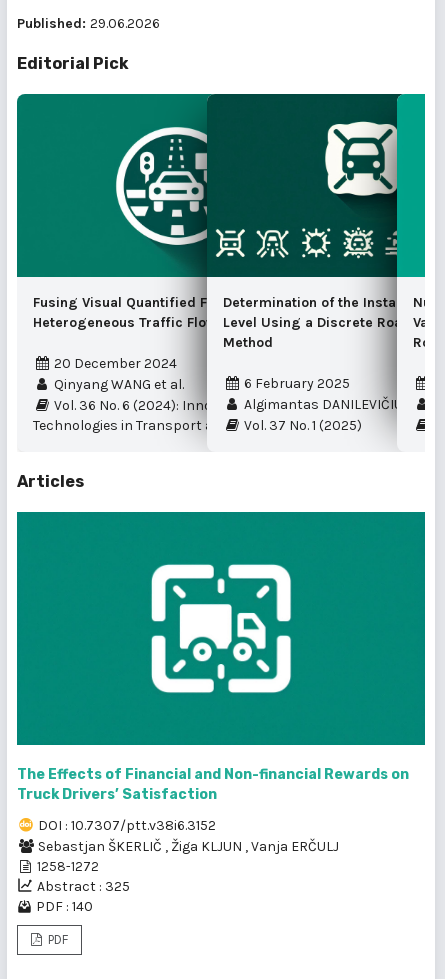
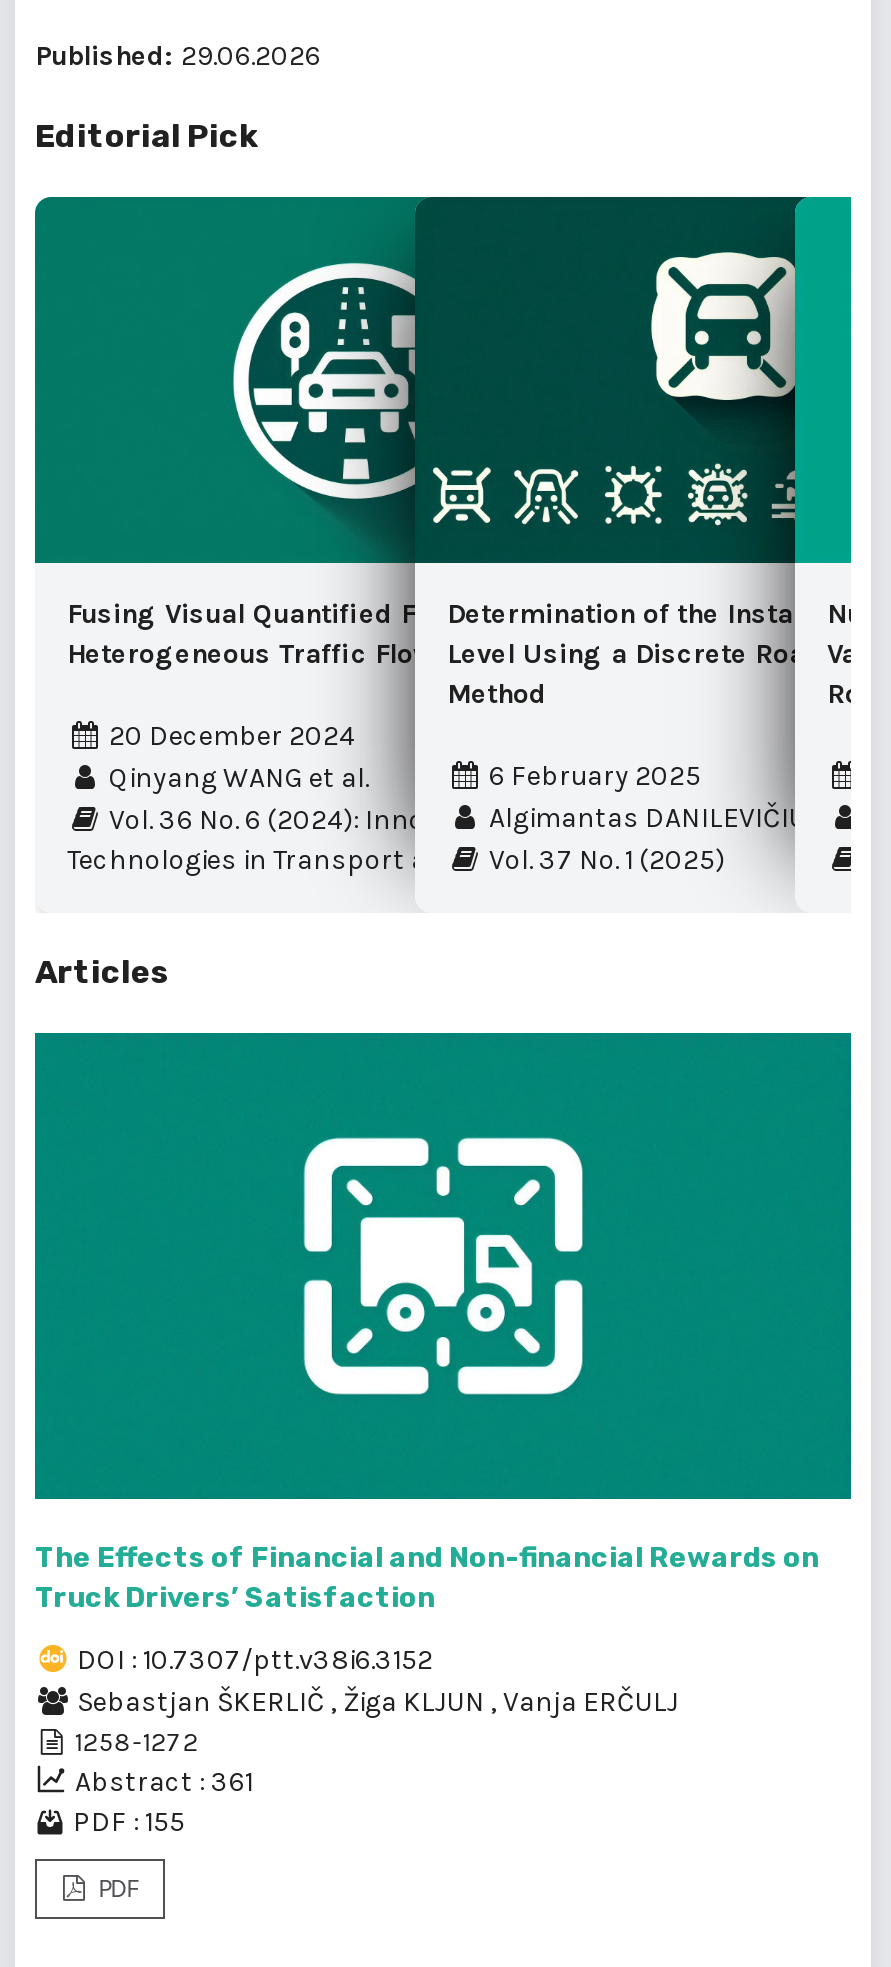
- Abstract : 325
+ Abstract : 361

- PDF : 140
+ PDF : 155
